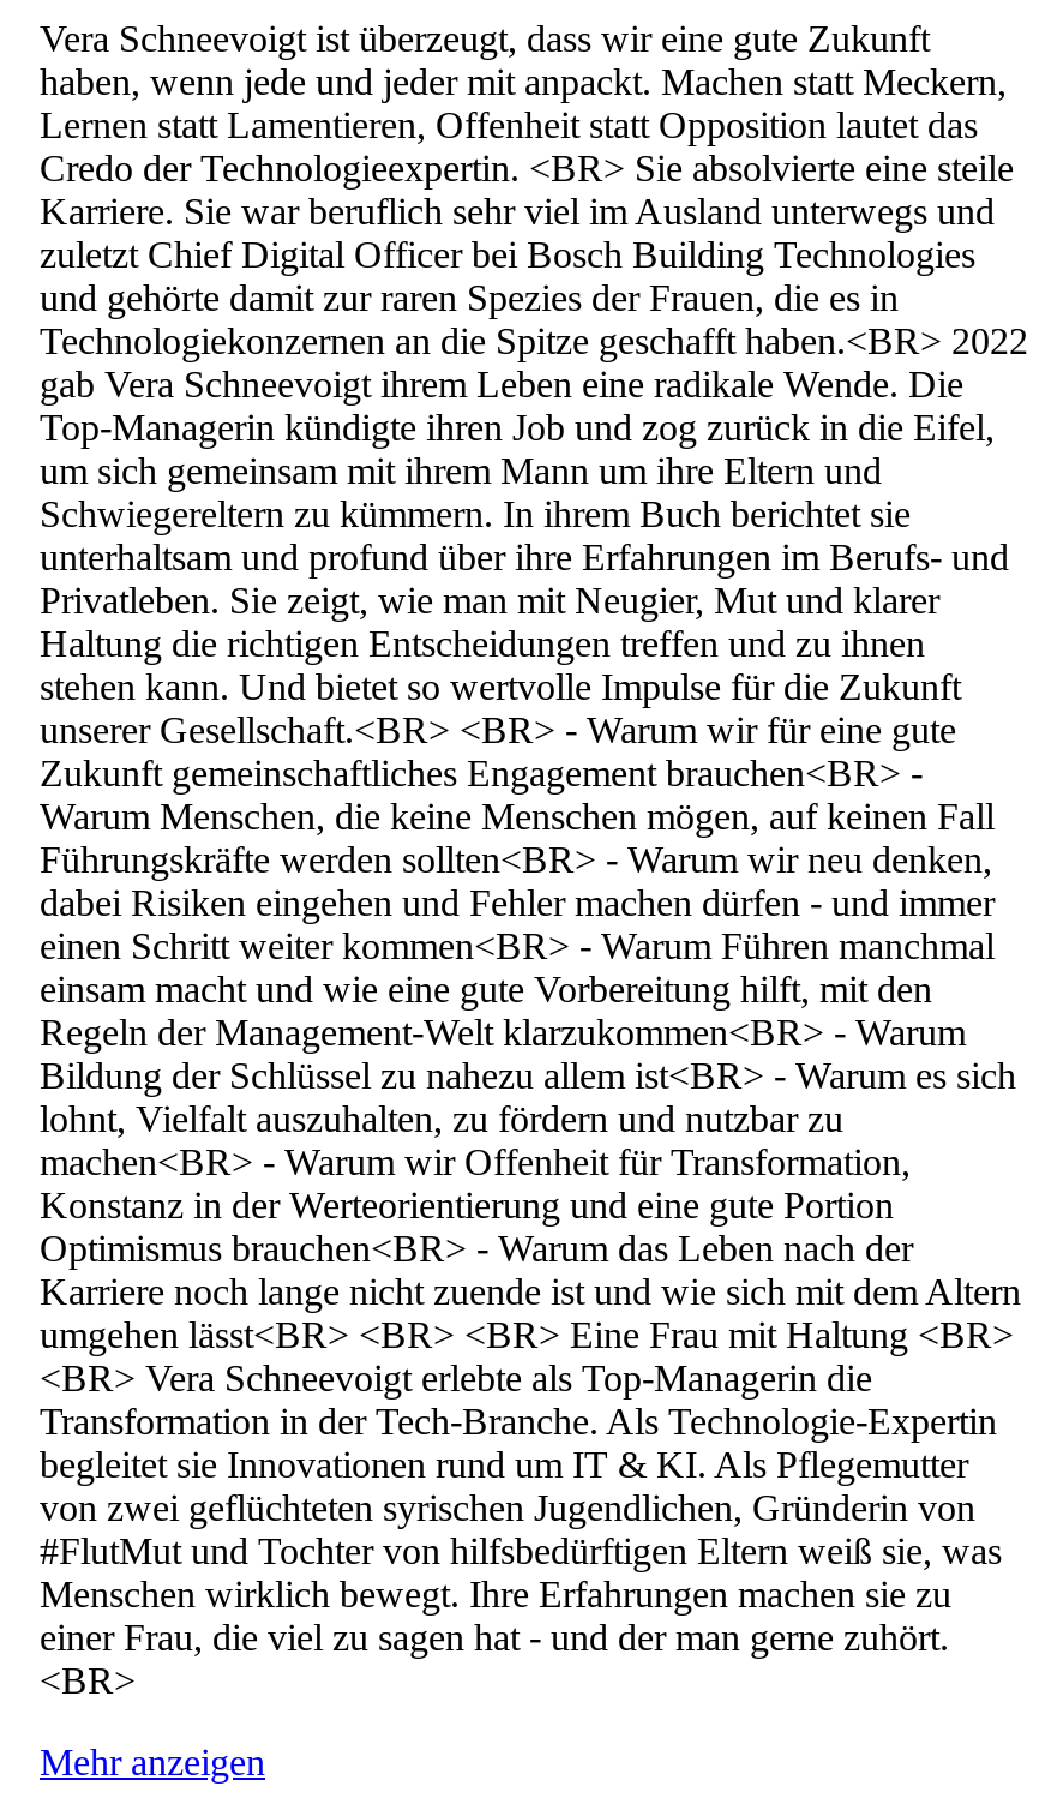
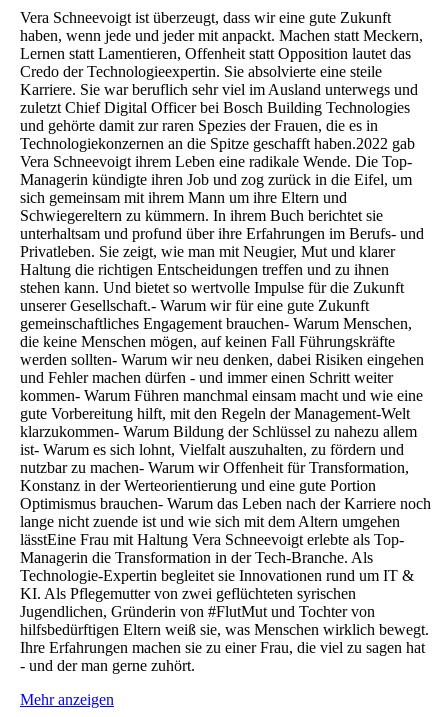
- Credo der Technologieexpertin. <BR> Sie absolvierte eine steile
+ Credo der Technologieexpertin. Sie absolvierte eine steile

- Technologiekonzernen an die Spitze geschafft haben.<BR> 2022
- gab Vera Schneevoigt ihrem Leben eine radikale Wende. Die
- Top-Managerin kündigte ihren Job und zog zurück in die Eifel,
- um sich gemeinsam mit ihrem Mann um ihre Eltern und
+ Technologiekonzernen an die Spitze geschafft haben.2022 gab
+ Vera Schneevoigt ihrem Leben eine radikale Wende. Die Top-
+ Managerin kündigte ihren Job und zog zurück in die Eifel, um
+ sich gemeinsam mit ihrem Mann um ihre Eltern und

- unserer Gesellschaft.<BR> <BR> - Warum wir für eine gute
- Zukunft gemeinschaftliches Engagement brauchen<BR> -
- Warum Menschen, die keine Menschen mögen, auf keinen Fall
- Führungskräfte werden sollten<BR> - Warum wir neu denken,
- dabei Risiken eingehen und Fehler machen dürfen - und immer
- einen Schritt weiter kommen<BR> - Warum Führen manchmal
- einsam macht und wie eine gute Vorbereitung hilft, mit den
- Regeln der Management-Welt klarzukommen<BR> - Warum
- Bildung der Schlüssel zu nahezu allem ist<BR> - Warum es sich
- lohnt, Vielfalt auszuhalten, zu fördern und nutzbar zu
- machen<BR> - Warum wir Offenheit für Transformation,
+ unserer Gesellschaft.- Warum wir für eine gute Zukunft
+ gemeinschaftliches Engagement brauchen- Warum Menschen,
+ die keine Menschen mögen, auf keinen Fall Führungskräfte
+ werden sollten- Warum wir neu denken, dabei Risiken eingehen
+ und Fehler machen dürfen - und immer einen Schritt weiter
+ kommen- Warum Führen manchmal einsam macht und wie eine
+ gute Vorbereitung hilft, mit den Regeln der Management-Welt
+ klarzukommen- Warum Bildung der Schlüssel zu nahezu allem
+ ist- Warum es sich lohnt, Vielfalt auszuhalten, zu fördern und
+ nutzbar zu machen- Warum wir Offenheit für Transformation,

- Optimismus brauchen<BR> - Warum das Leben nach der
- Karriere noch lange nicht zuende ist und wie sich mit dem Altern
- umgehen lässt<BR> <BR> <BR> Eine Frau mit Haltung <BR>
- <BR> Vera Schneevoigt erlebte als Top-Managerin die
- Transformation in der Tech-Branche. Als Technologie-Expertin
- begleitet sie Innovationen rund um IT & KI. Als Pflegemutter
- von zwei geflüchteten syrischen Jugendlichen, Gründerin von
- #FlutMut und Tochter von hilfsbedürftigen Eltern weiß sie, was
- Menschen wirklich bewegt. Ihre Erfahrungen machen sie zu
- einer Frau, die viel zu sagen hat - und der man gerne zuhört.
- <BR>
+ Optimismus brauchen- Warum das Leben nach der Karriere noch
+ lange nicht zuende ist und wie sich mit dem Altern umgehen
+ lässtEine Frau mit Haltung Vera Schneevoigt erlebte als Top-
+ Managerin die Transformation in der Tech-Branche. Als
+ Technologie-Expertin begleitet sie Innovationen rund um IT &
+ KI. Als Pflegemutter von zwei geflüchteten syrischen
+ Jugendlichen, Gründerin von #FlutMut und Tochter von
+ hilfsbedürftigen Eltern weiß sie, was Menschen wirklich bewegt.
+ Ihre Erfahrungen machen sie zu einer Frau, die viel zu sagen hat
+ - und der man gerne zuhört.
